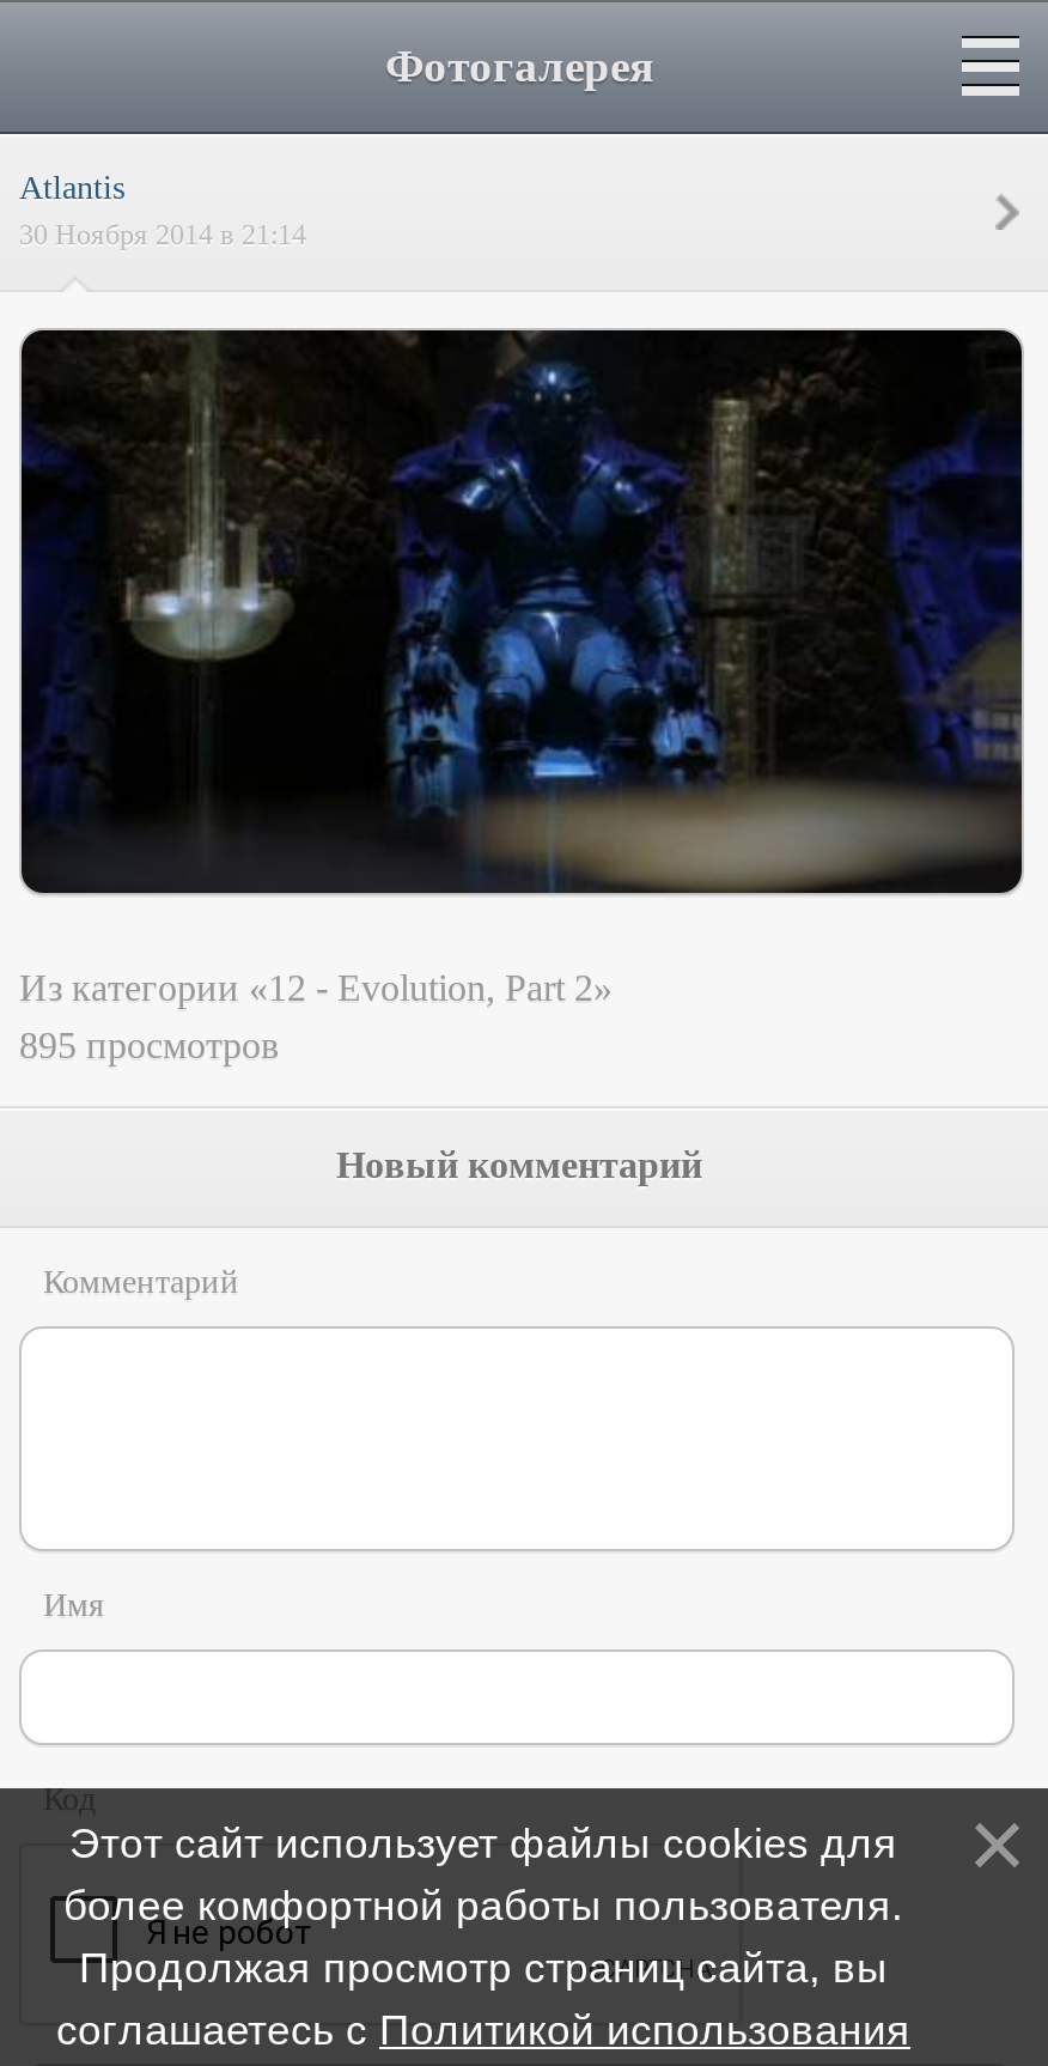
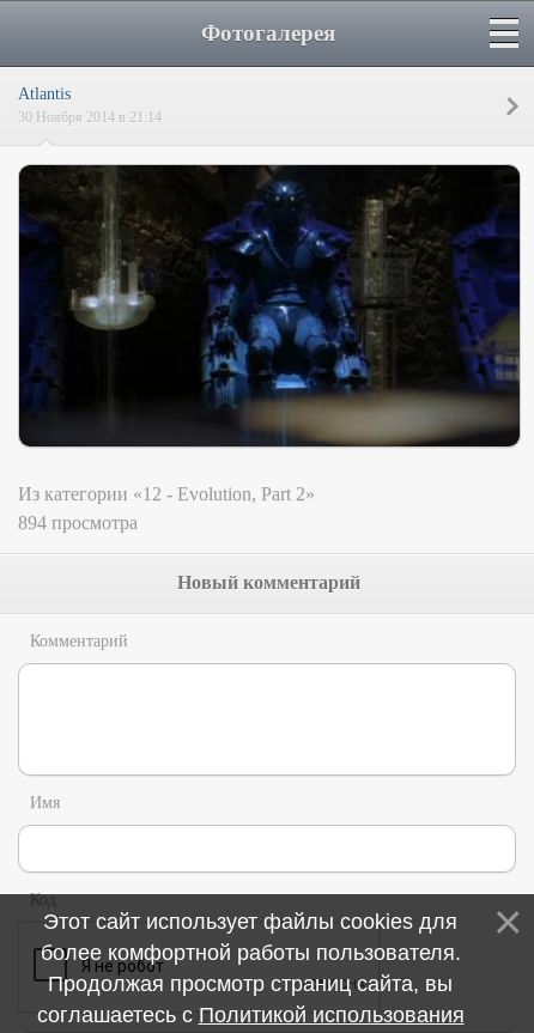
- 895 просмотров
+ 894 просмотра
